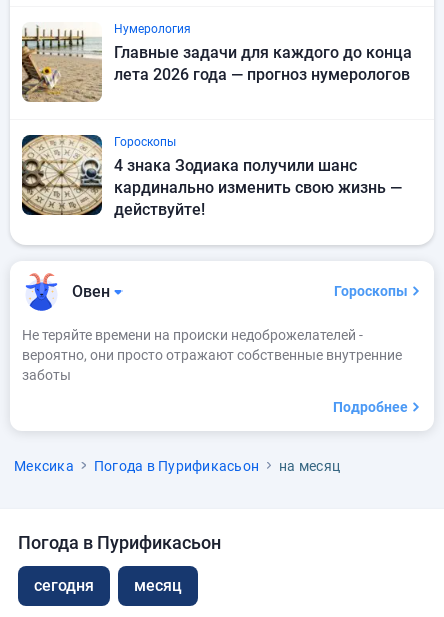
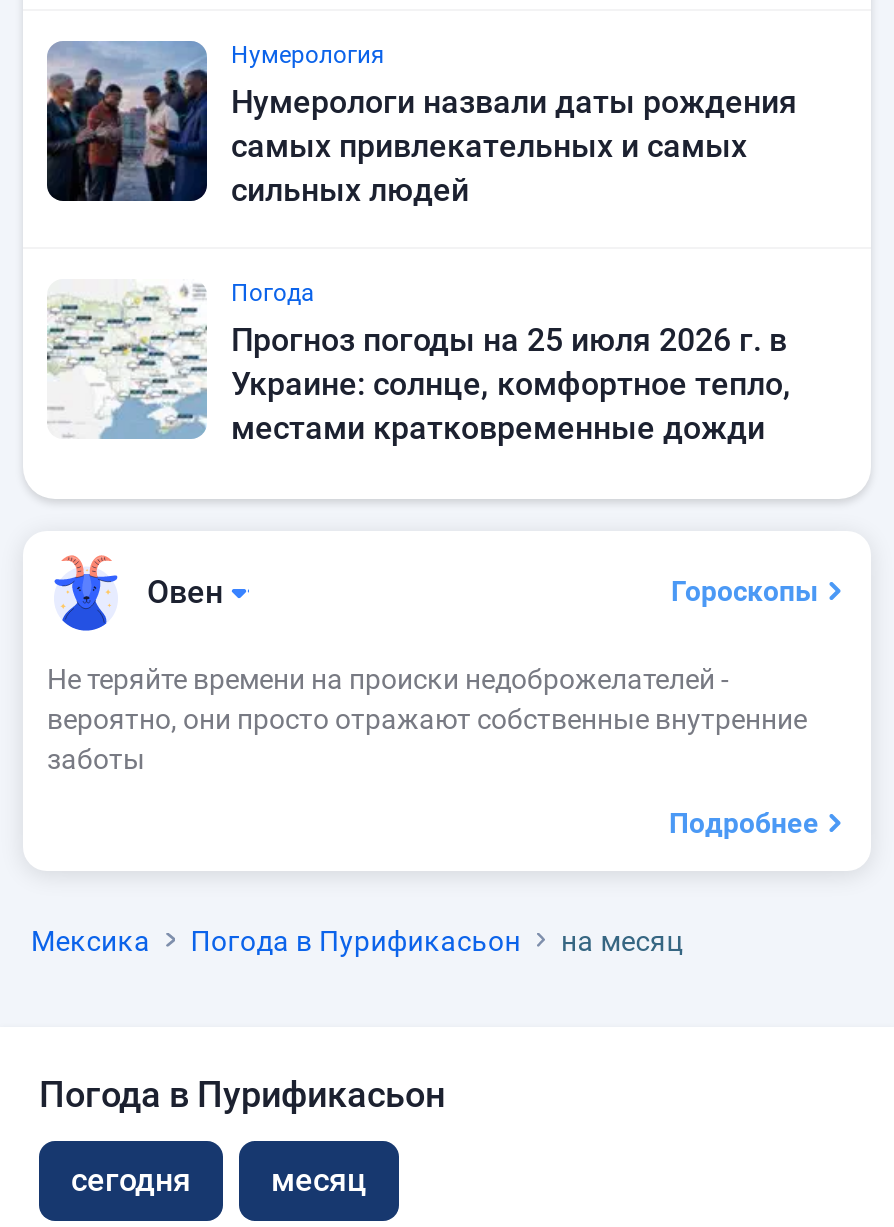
- [image]
- Главные задачи для каждого до конца
- лета 2026 года — прогноз нумерологов
+ [image]
+ Нумерологи назвали даты рождения
+ самых привлекательных и самых
+ сильных людей

- [image]
- Гороскопы
- 4 знака Зодиака получили шанс
- кардинально изменить свою жизнь —
- действуйте!
+ [image]
+ Погода
+ Прогноз погоды на 25 июля 2026 г. в
+ Украине: солнце, комфортное тепло,
+ местами кратковременные дожди
